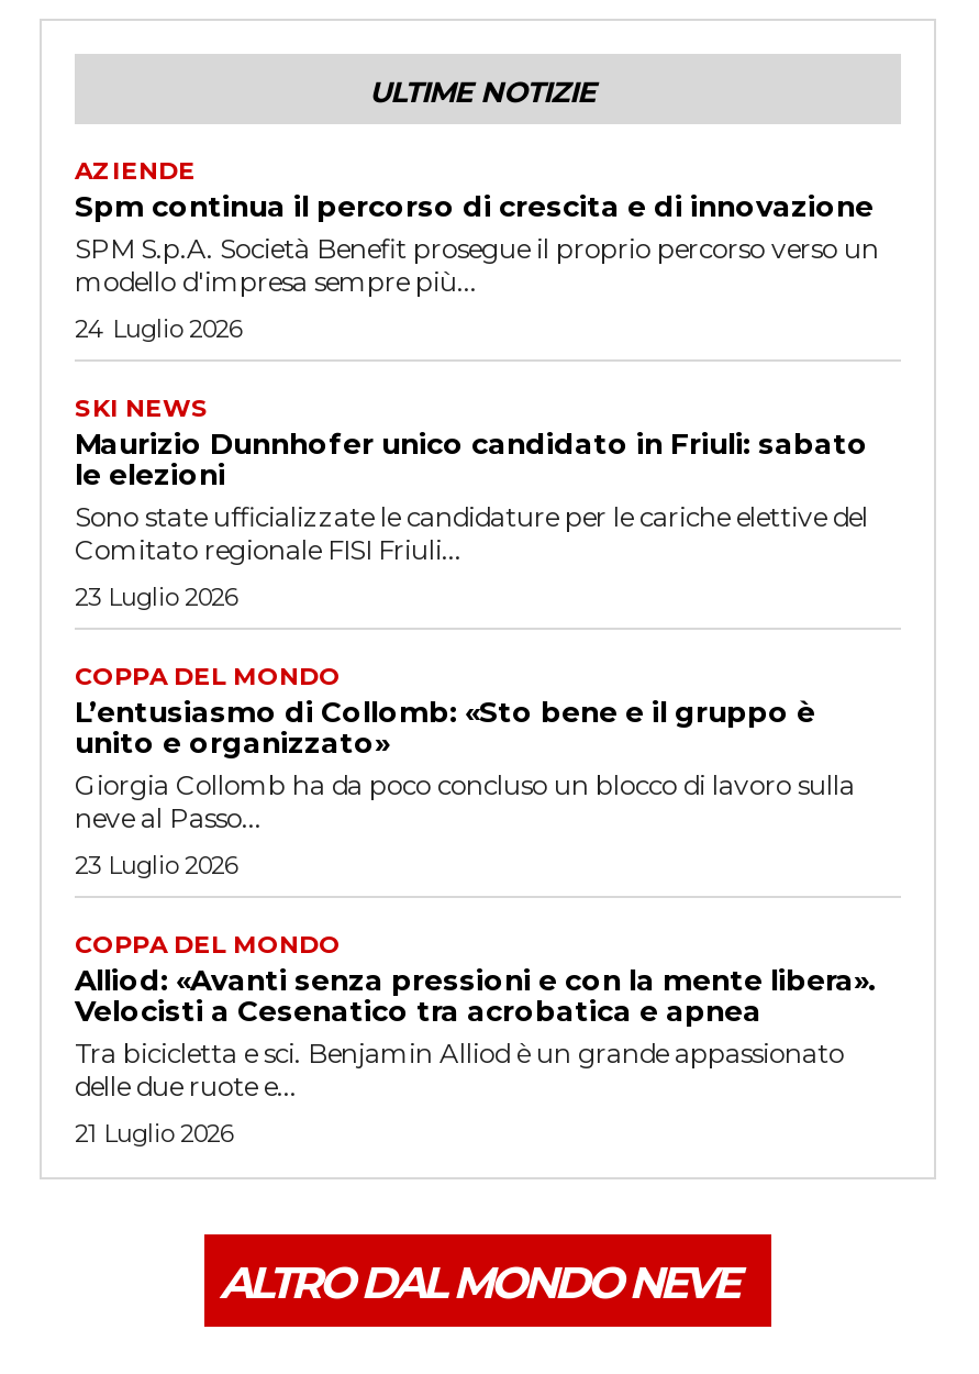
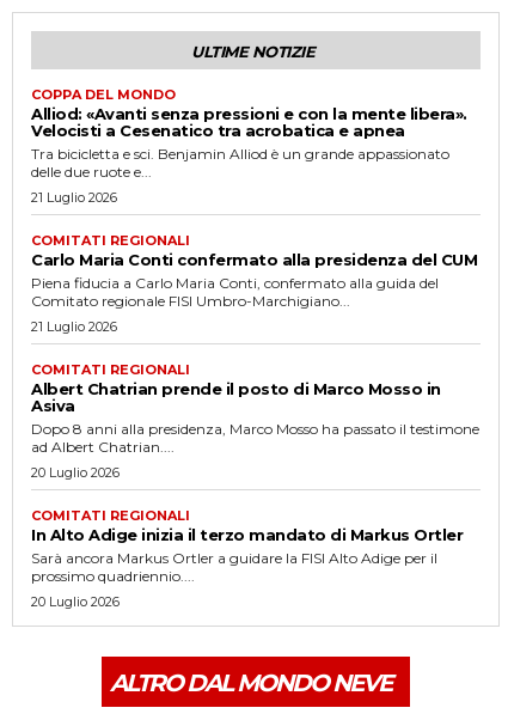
- AZIENDE
- Spm continua il percorso di crescita e di innovazione
- SPM S.p.A. Società Benefit prosegue il proprio percorso verso un
- modello d'impresa sempre più...
- 24 Luglio 2026
- SKI NEWS
- Maurizio Dunnhofer unico candidato in Friuli: sabato
- le elezioni
- Sono state ufficializzate le candidature per le cariche elettive del
- Comitato regionale FISI Friuli...
- 23 Luglio 2026
- COPPA DEL MONDO
- L’entusiasmo di Collomb: «Sto bene e il gruppo è
- unito e organizzato»
- Giorgia Collomb ha da poco concluso un blocco di lavoro sulla
- neve al Passo...
- 23 Luglio 2026

moved up: COPPA DEL MONDO | Alliod: «Avanti senza pressioni e con la mente libera». | Velocisti a Cesenatico tra acrobatica e apnea | Tra bicicletta e sci. Benjamin Alliod è un grande appassionato | delle due ruote e... | 21 Luglio 2026

+ COMITATI REGIONALI
+ Carlo Maria Conti confermato alla presidenza del CUM
+ Piena fiducia a Carlo Maria Conti, confermato alla guida del
+ Comitato regionale FISI Umbro-Marchigiano...
+ 21 Luglio 2026
+ COMITATI REGIONALI
+ Albert Chatrian prende il posto di Marco Mosso in
+ Asiva
+ Dopo 8 anni alla presidenza, Marco Mosso ha passato il testimone
+ ad Albert Chatrian....
+ 20 Luglio 2026
+ COMITATI REGIONALI
+ In Alto Adige inizia il terzo mandato di Markus Ortler
+ Sarà ancora Markus Ortler a guidare la FISI Alto Adige per il
+ prossimo quadriennio....
+ 20 Luglio 2026
